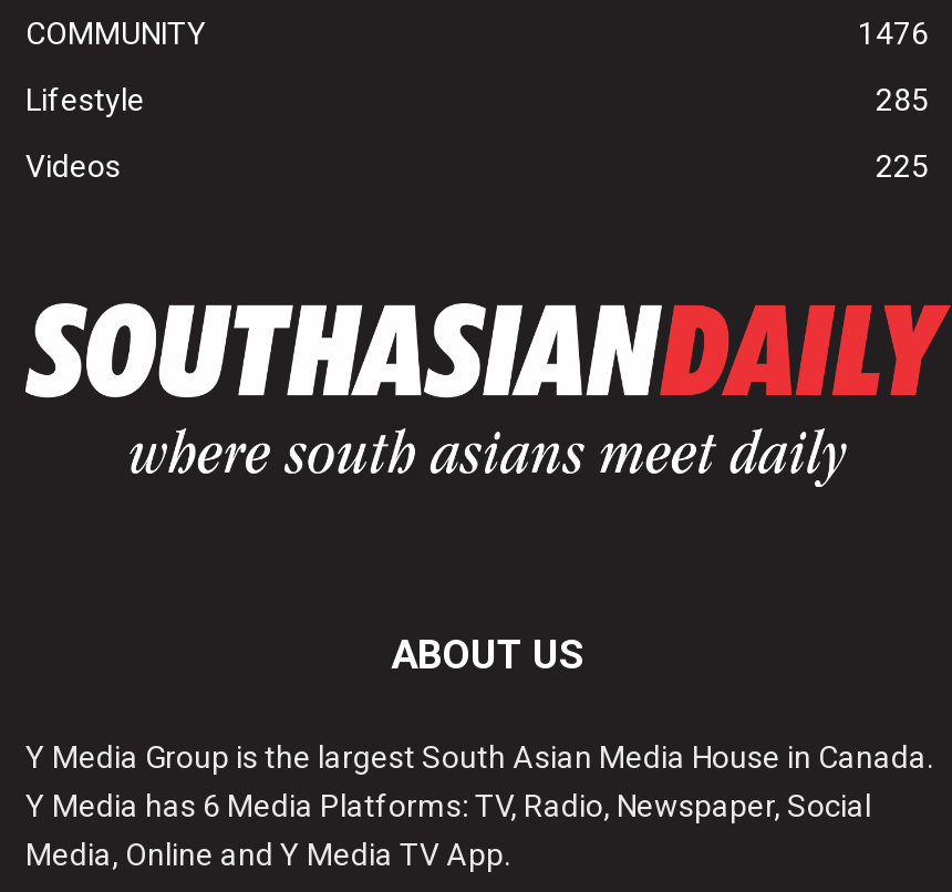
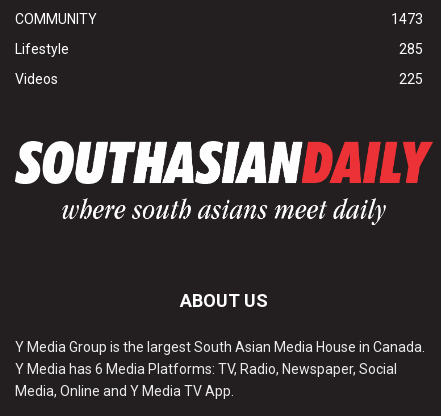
- 1476
+ 1473
